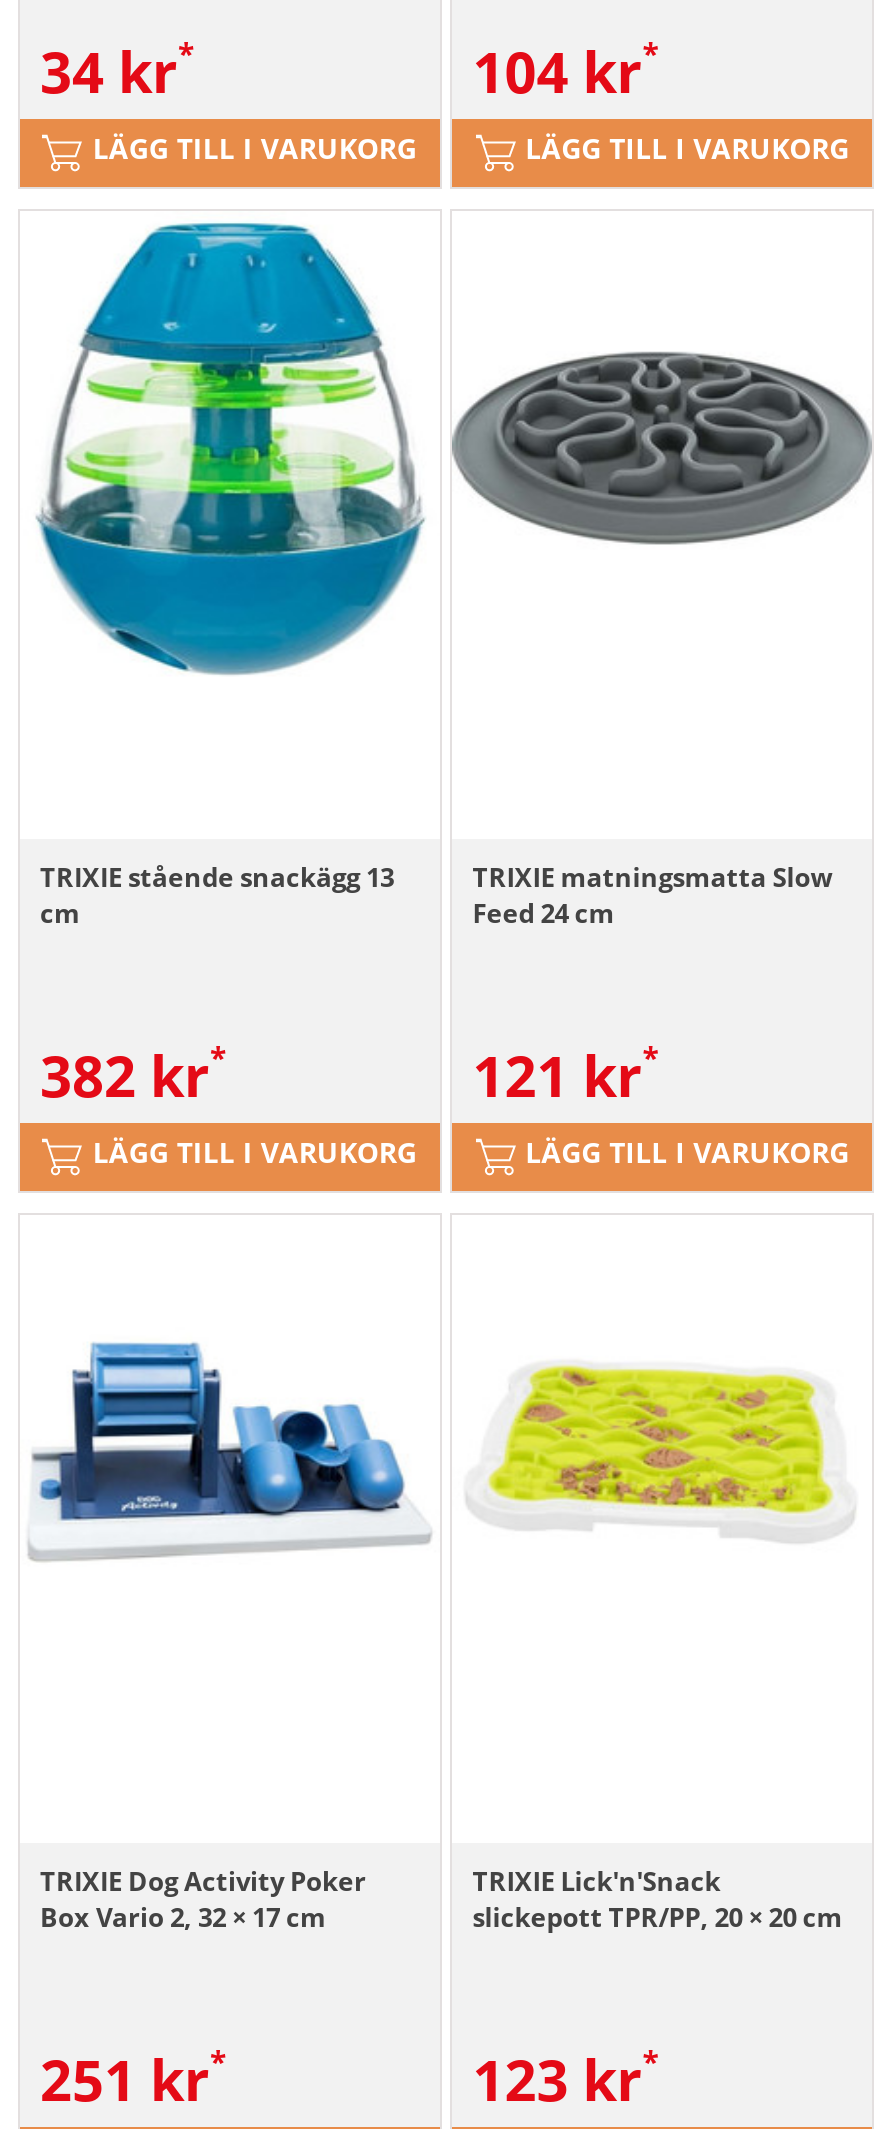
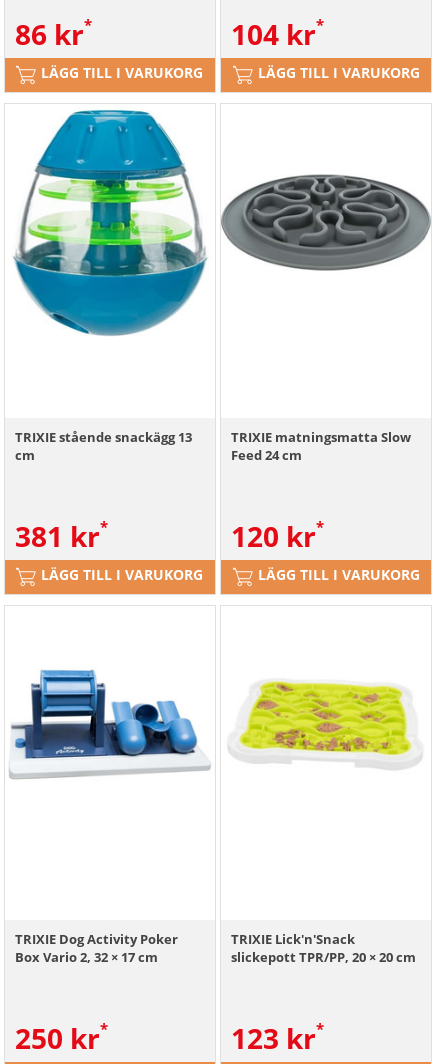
- 34 kr
+ 86 kr

- 382 kr
+ 381 kr

- 121 kr
+ 120 kr

- 251 kr
+ 250 kr
